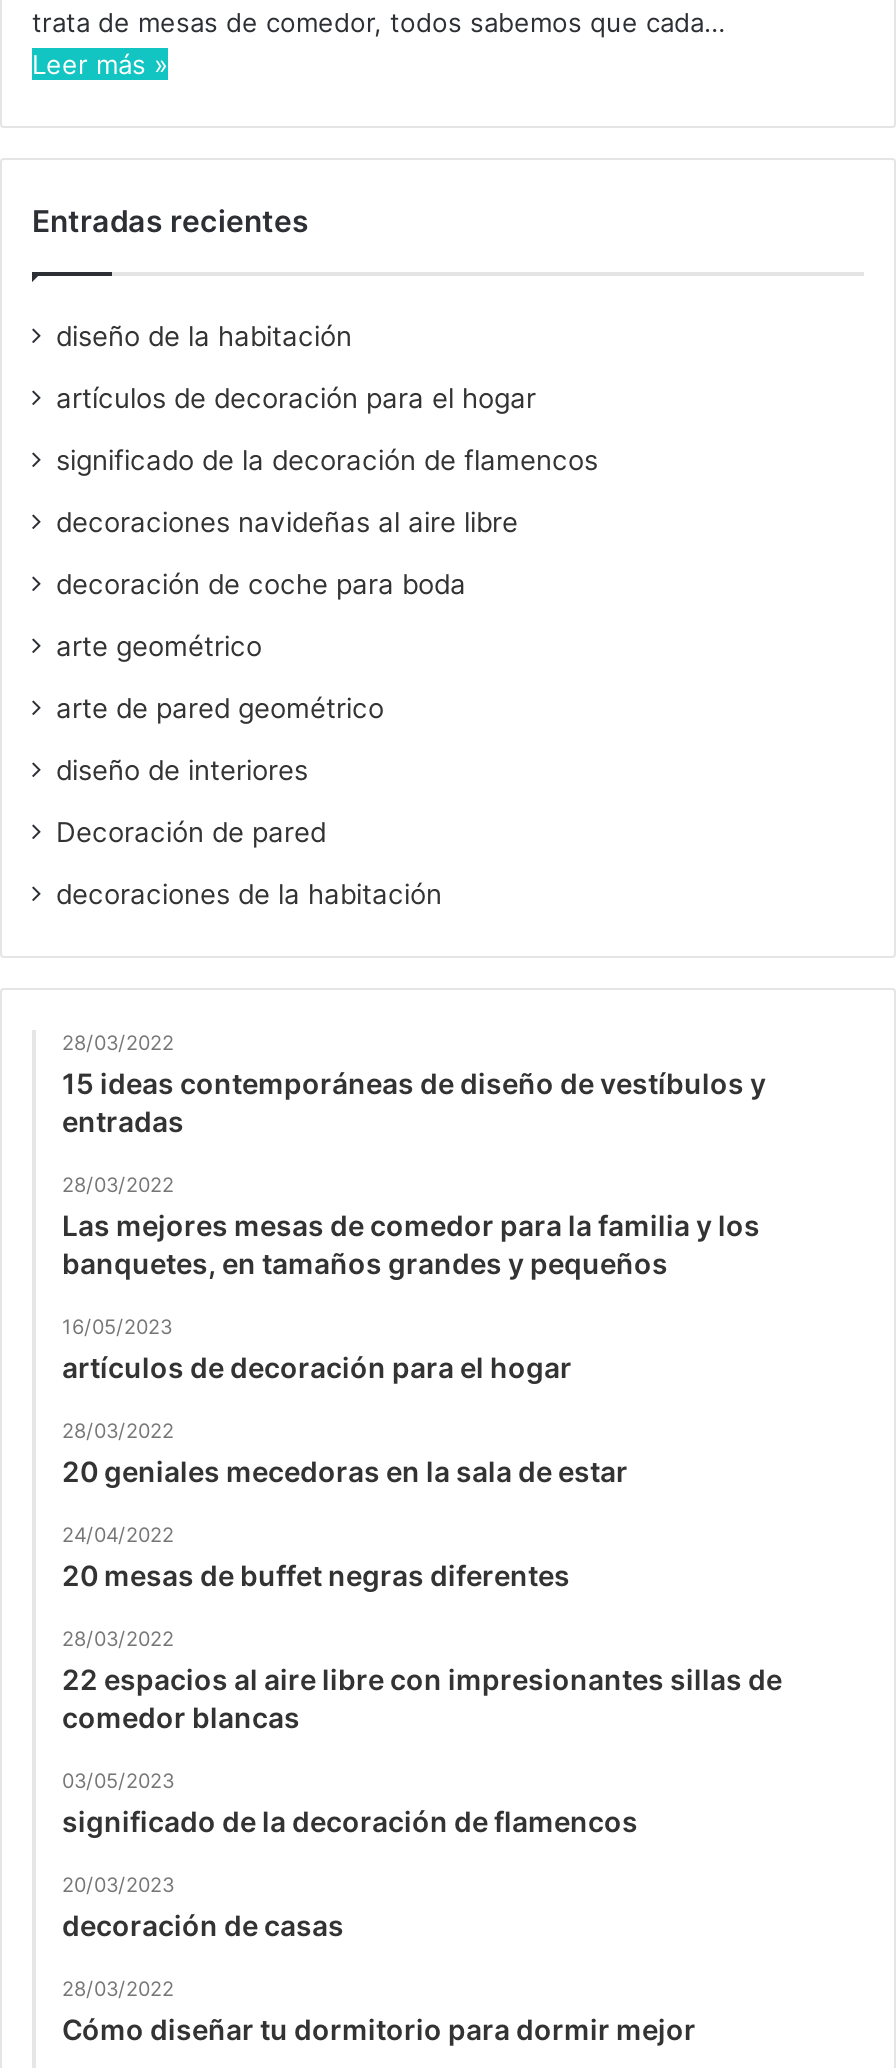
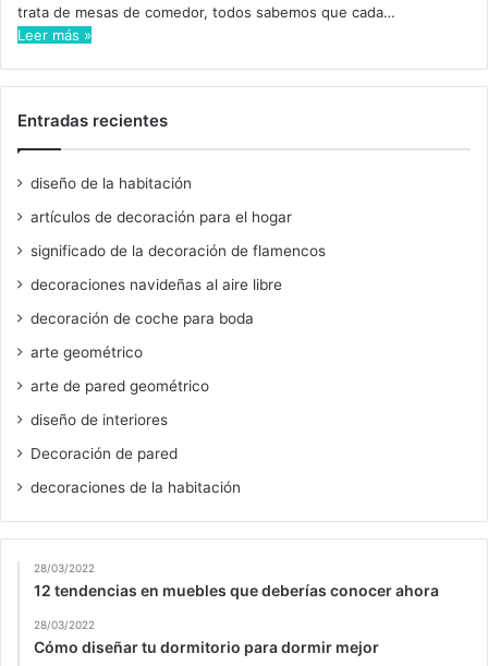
- 15 ideas contemporáneas de diseño de vestíbulos y
- entradas
- 28/03/2022
- Las mejores mesas de comedor para la familia y los
- banquetes, en tamaños grandes y pequeños
- 16/05/2023
- artículos de decoración para el hogar
- 28/03/2022
- 20 geniales mecedoras en la sala de estar
- 24/04/2022
- 20 mesas de buffet negras diferentes
- 28/03/2022
- 22 espacios al aire libre con impresionantes sillas de
- comedor blancas
- 03/05/2023
- significado de la decoración de flamencos
- 20/03/2023
- decoración de casas
+ 12 tendencias en muebles que deberías conocer ahora
